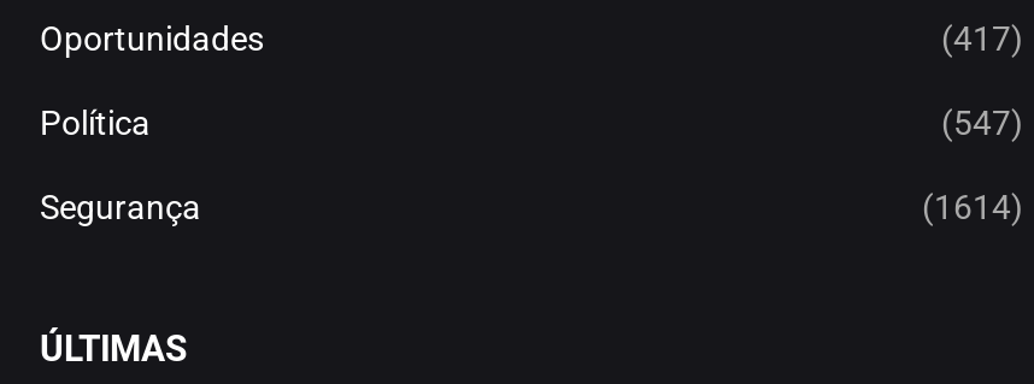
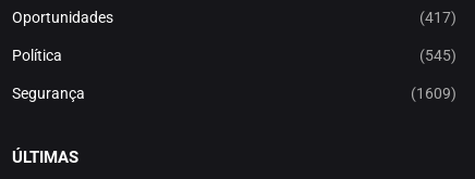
- (547)
+ (545)

- (1614)
+ (1609)
